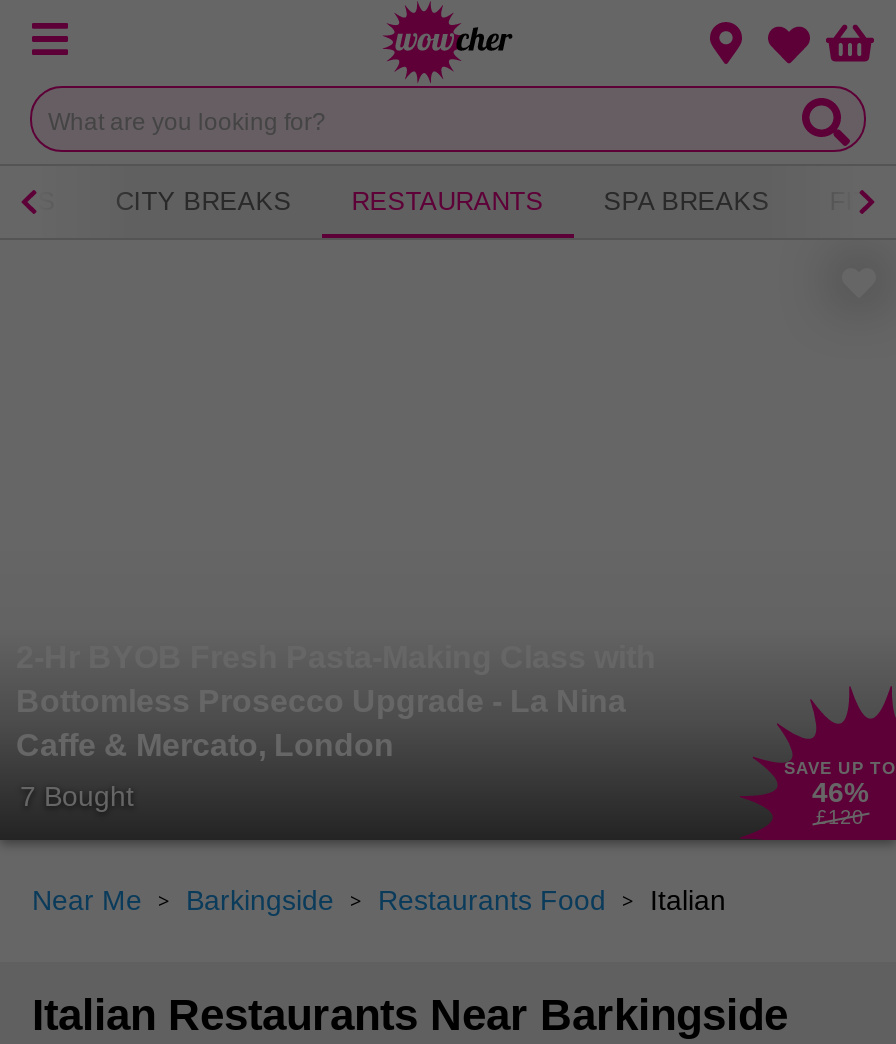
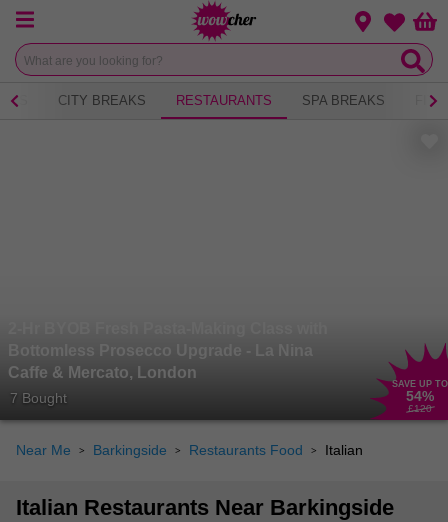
- 46%
+ 54%
